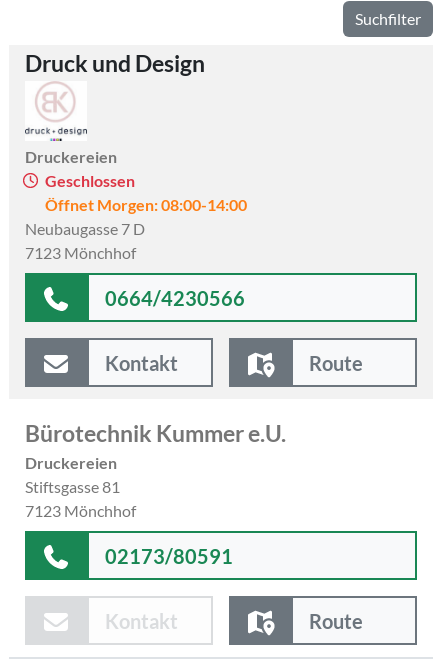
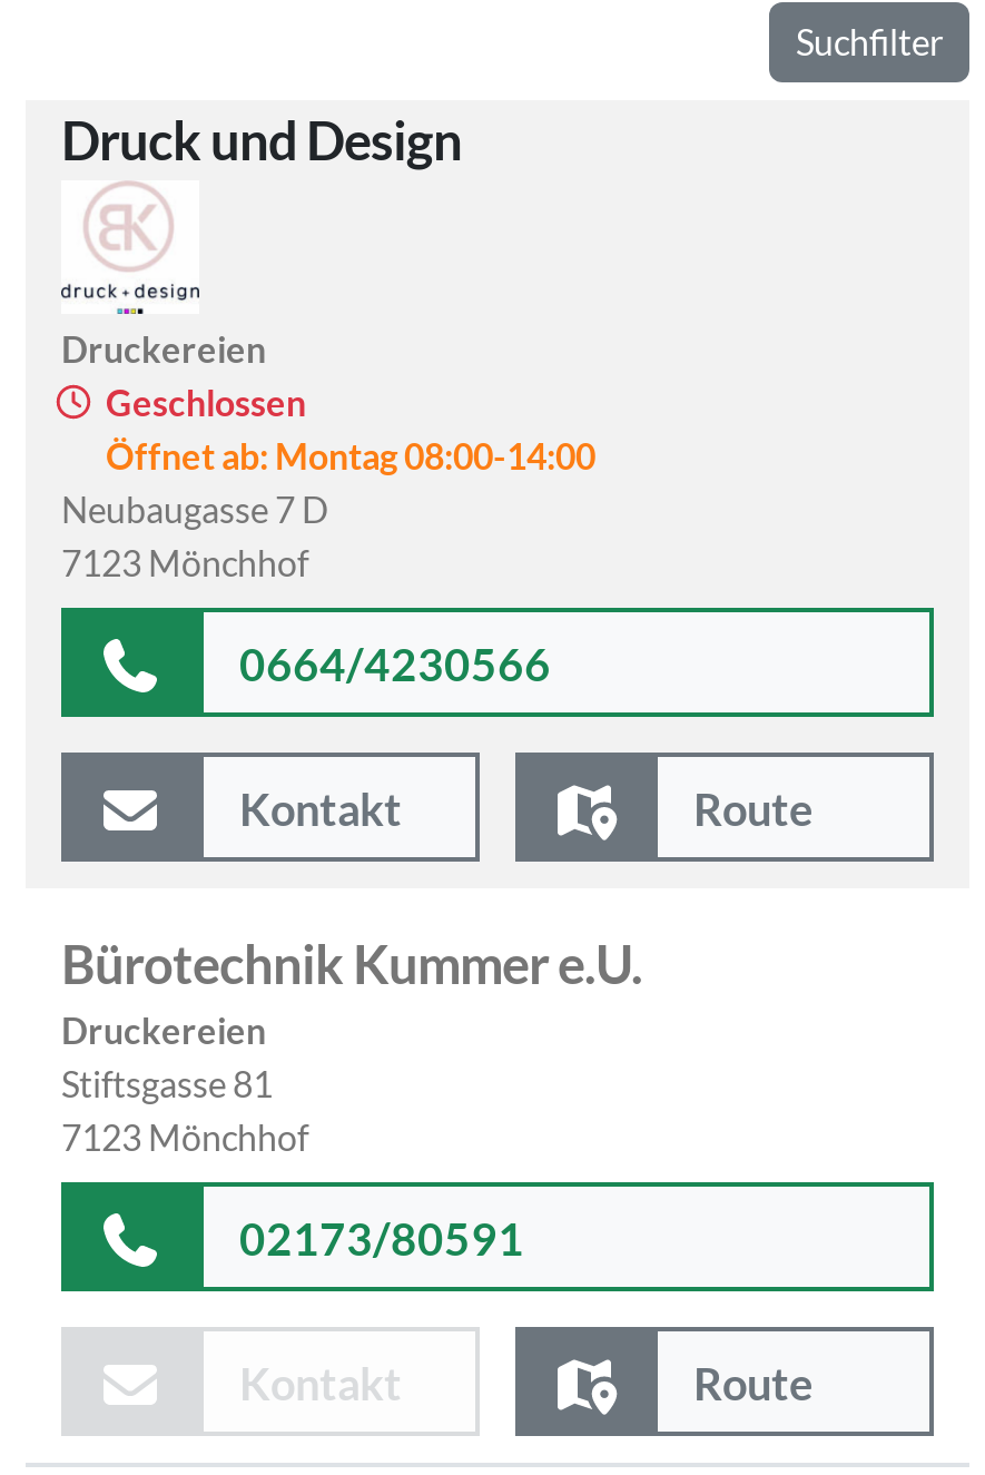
- Öffnet Morgen: 08:00-14:00
+ Öffnet ab: Montag 08:00-14:00
